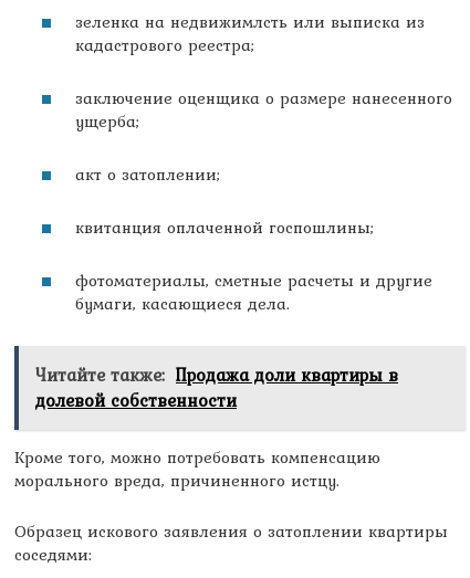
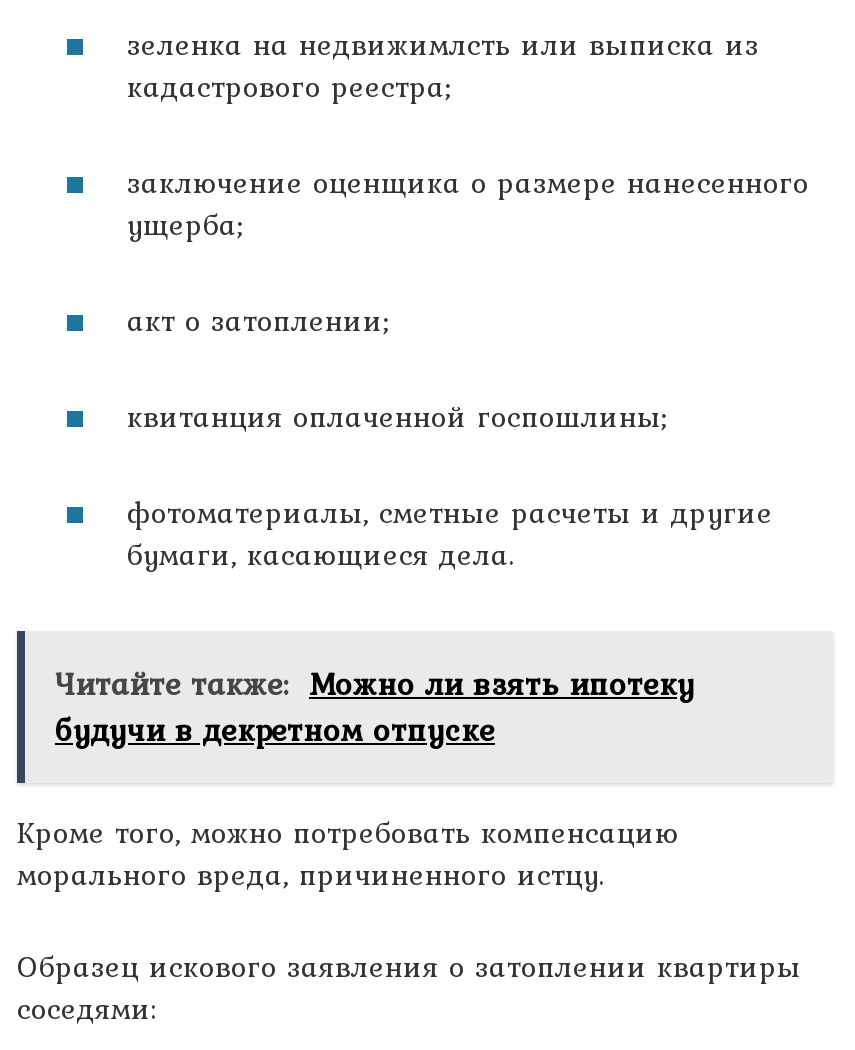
- Читайте также: Продажа доли квартиры в
- долевой собственности
+ Читайте также: Можно ли взять ипотеку
+ будучи в декретном отпуске
